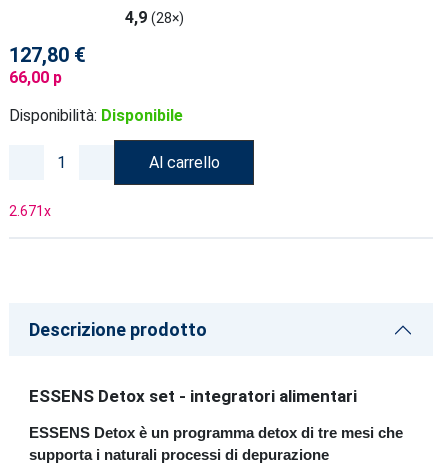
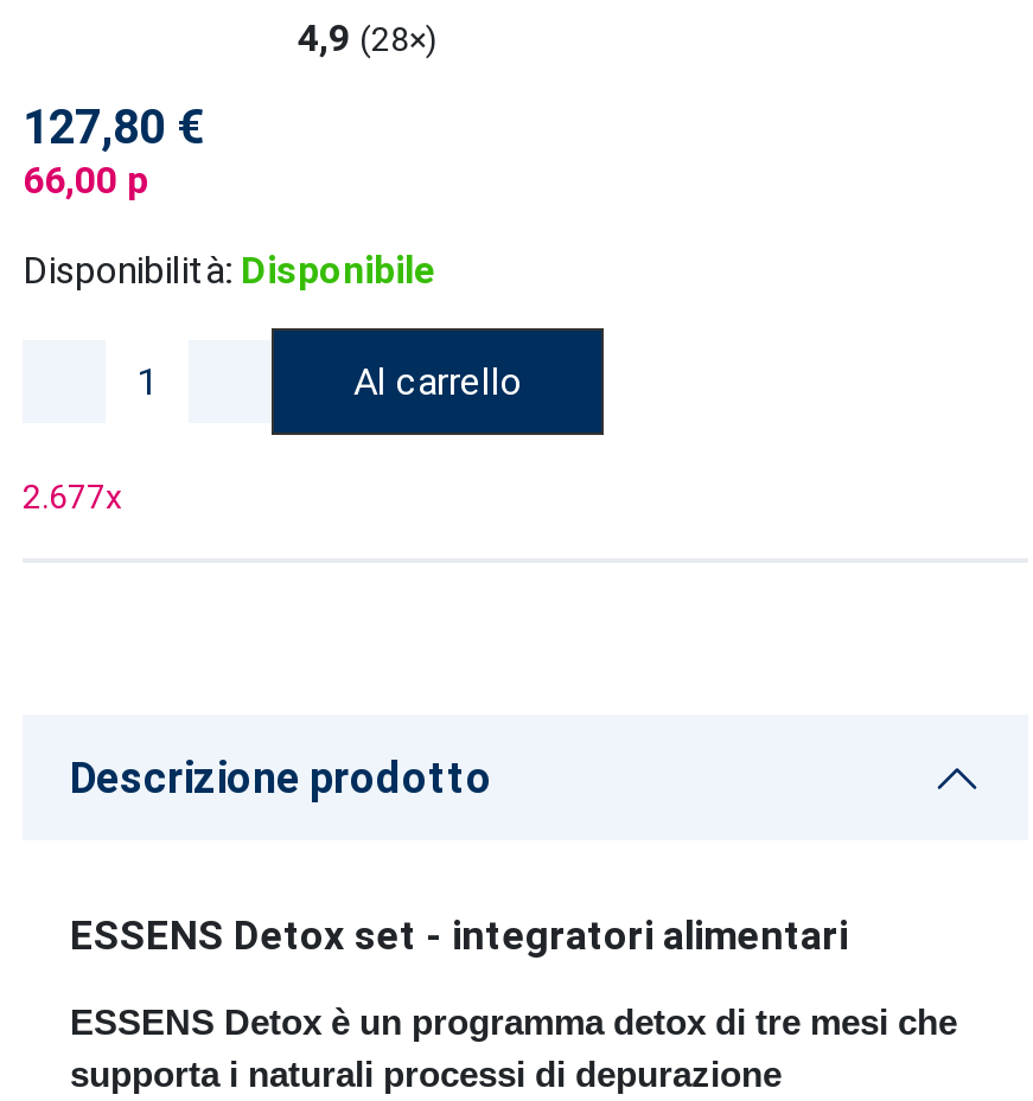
- 2.671x
+ 2.677x
